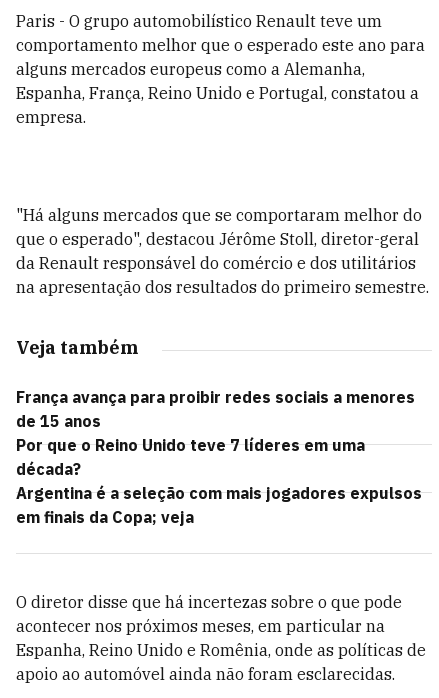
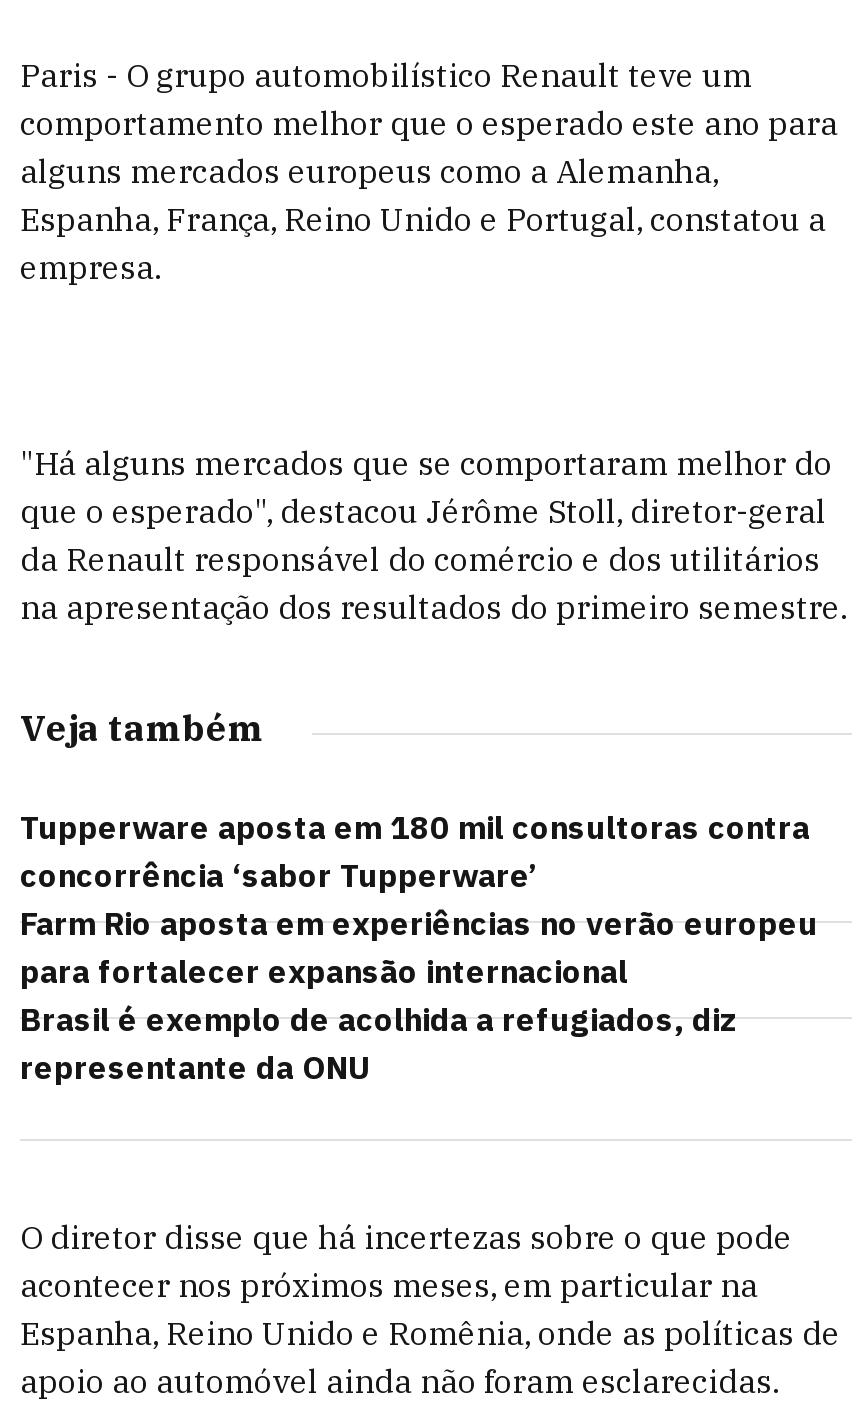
- França avança para proibir redes sociais a menores
- de 15 anos
- Por que o Reino Unido teve 7 líderes em uma
- década?
- Argentina é a seleção com mais jogadores expulsos
- em finais da Copa; veja
+ Tupperware aposta em 180 mil consultoras contra
+ concorrência ‘sabor Tupperware’
+ Farm Rio aposta em experiências no verão europeu
+ para fortalecer expansão internacional
+ Brasil é exemplo de acolhida a refugiados, diz
+ representante da ONU
